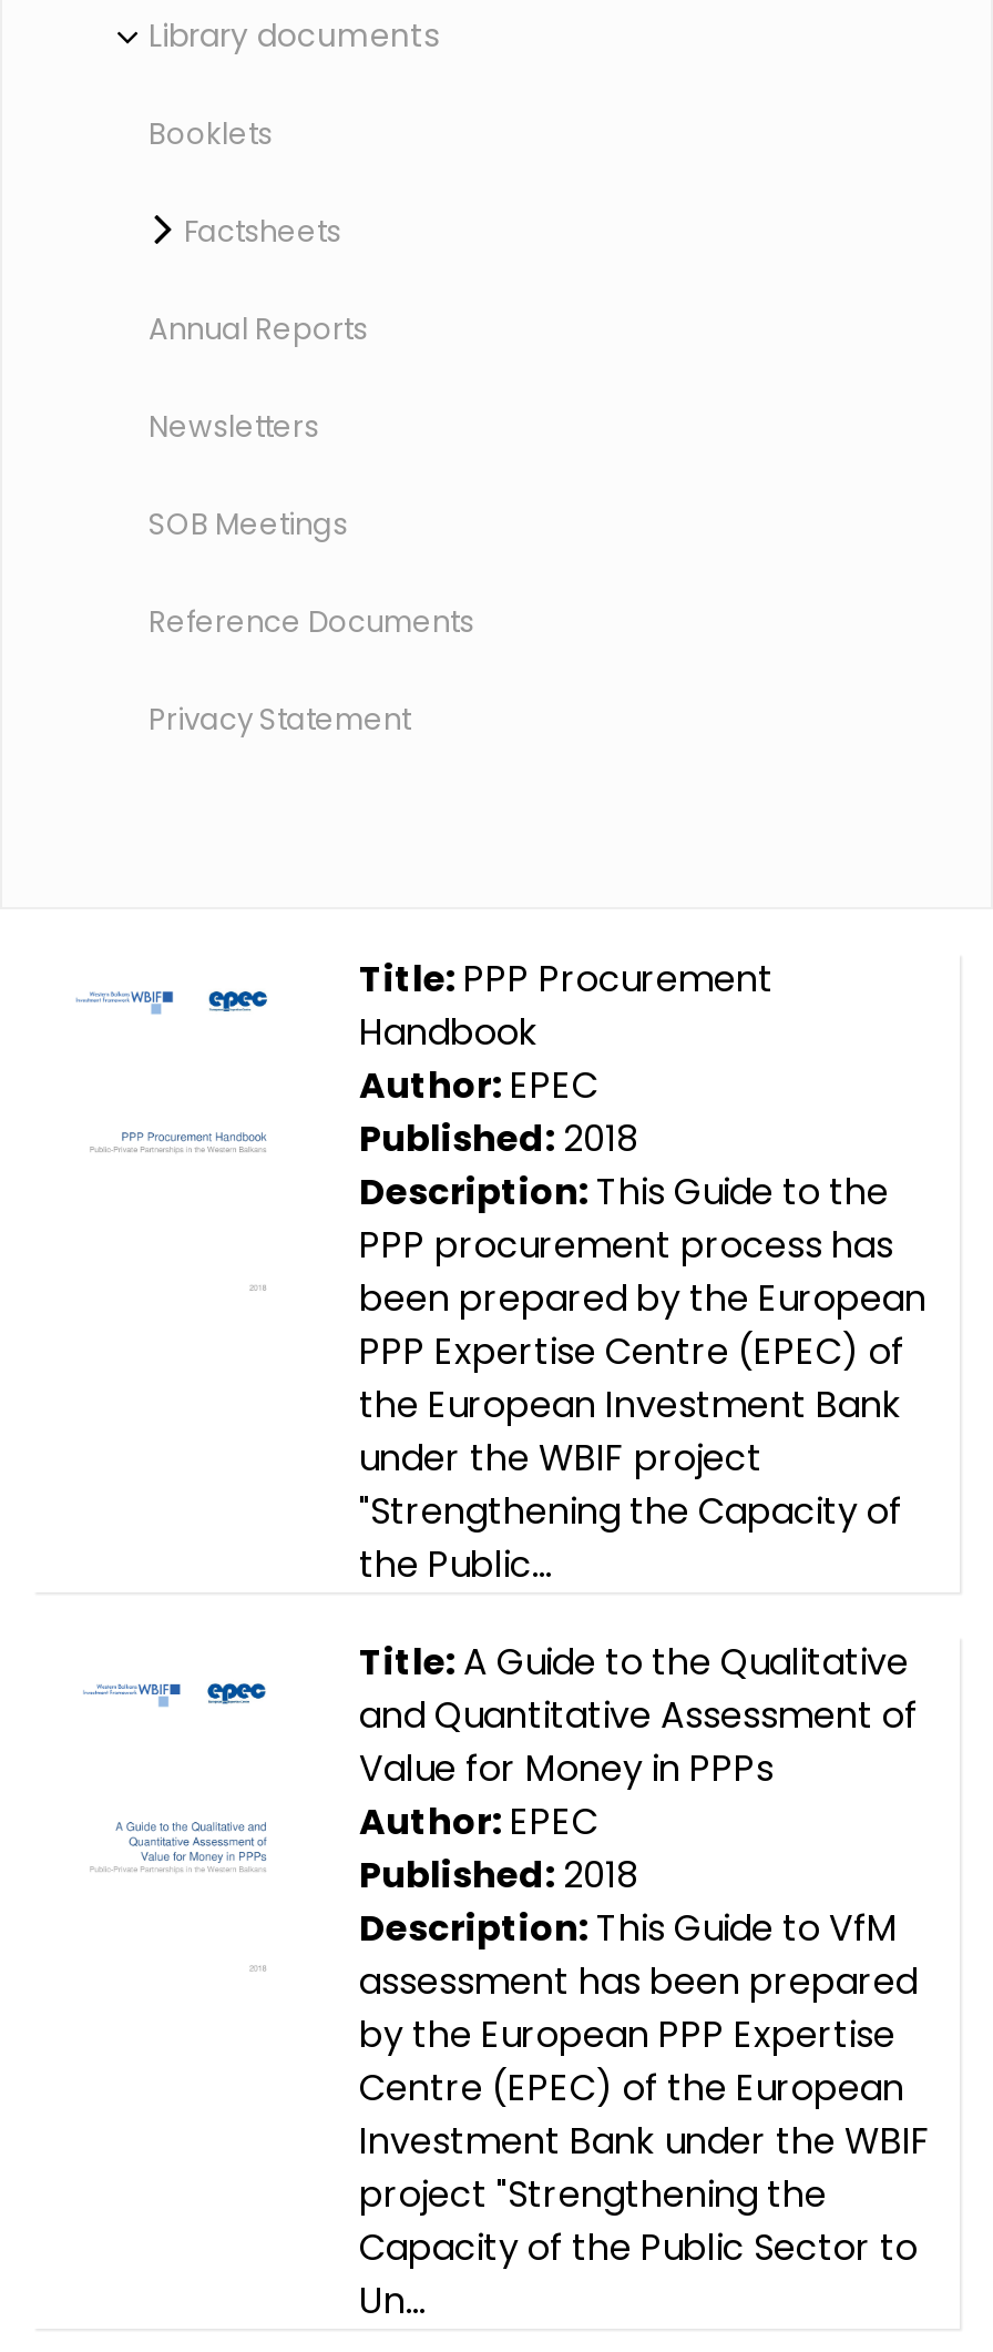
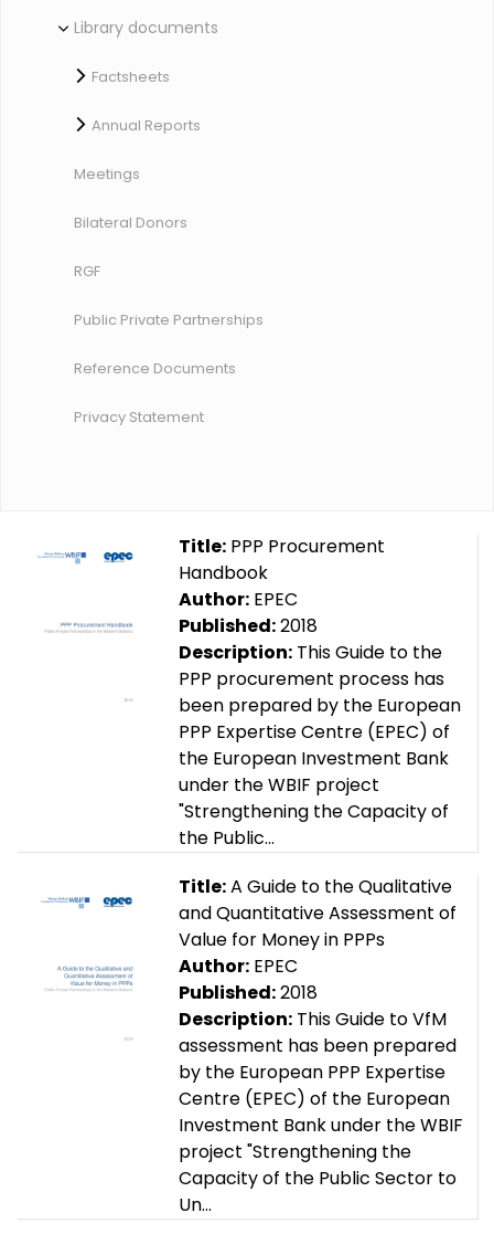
- Booklets

moved up: Factsheets | Annual Reports

- Newsletters
- SOB Meetings
+ Meetings
+ Bilateral Donors
+ RGF
+ Public Private Partnerships
